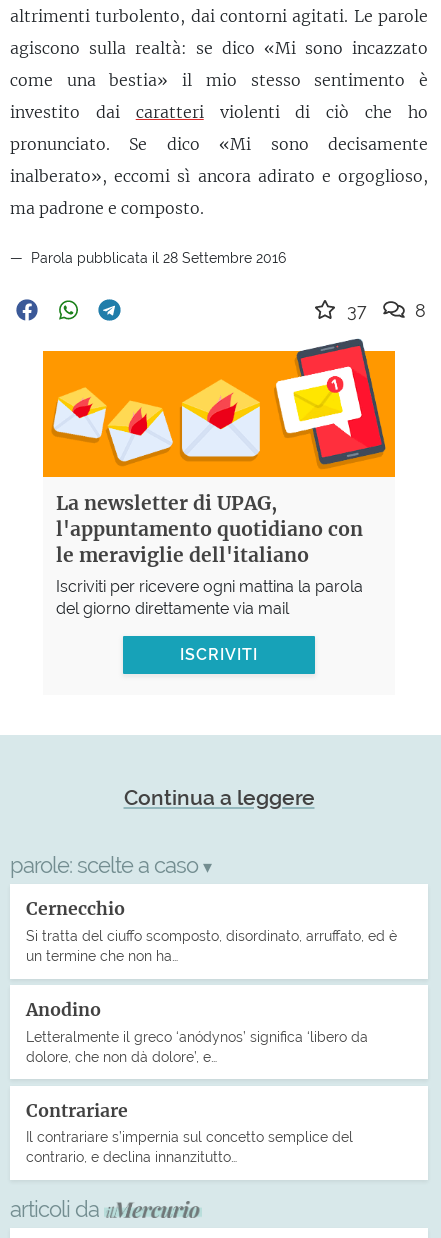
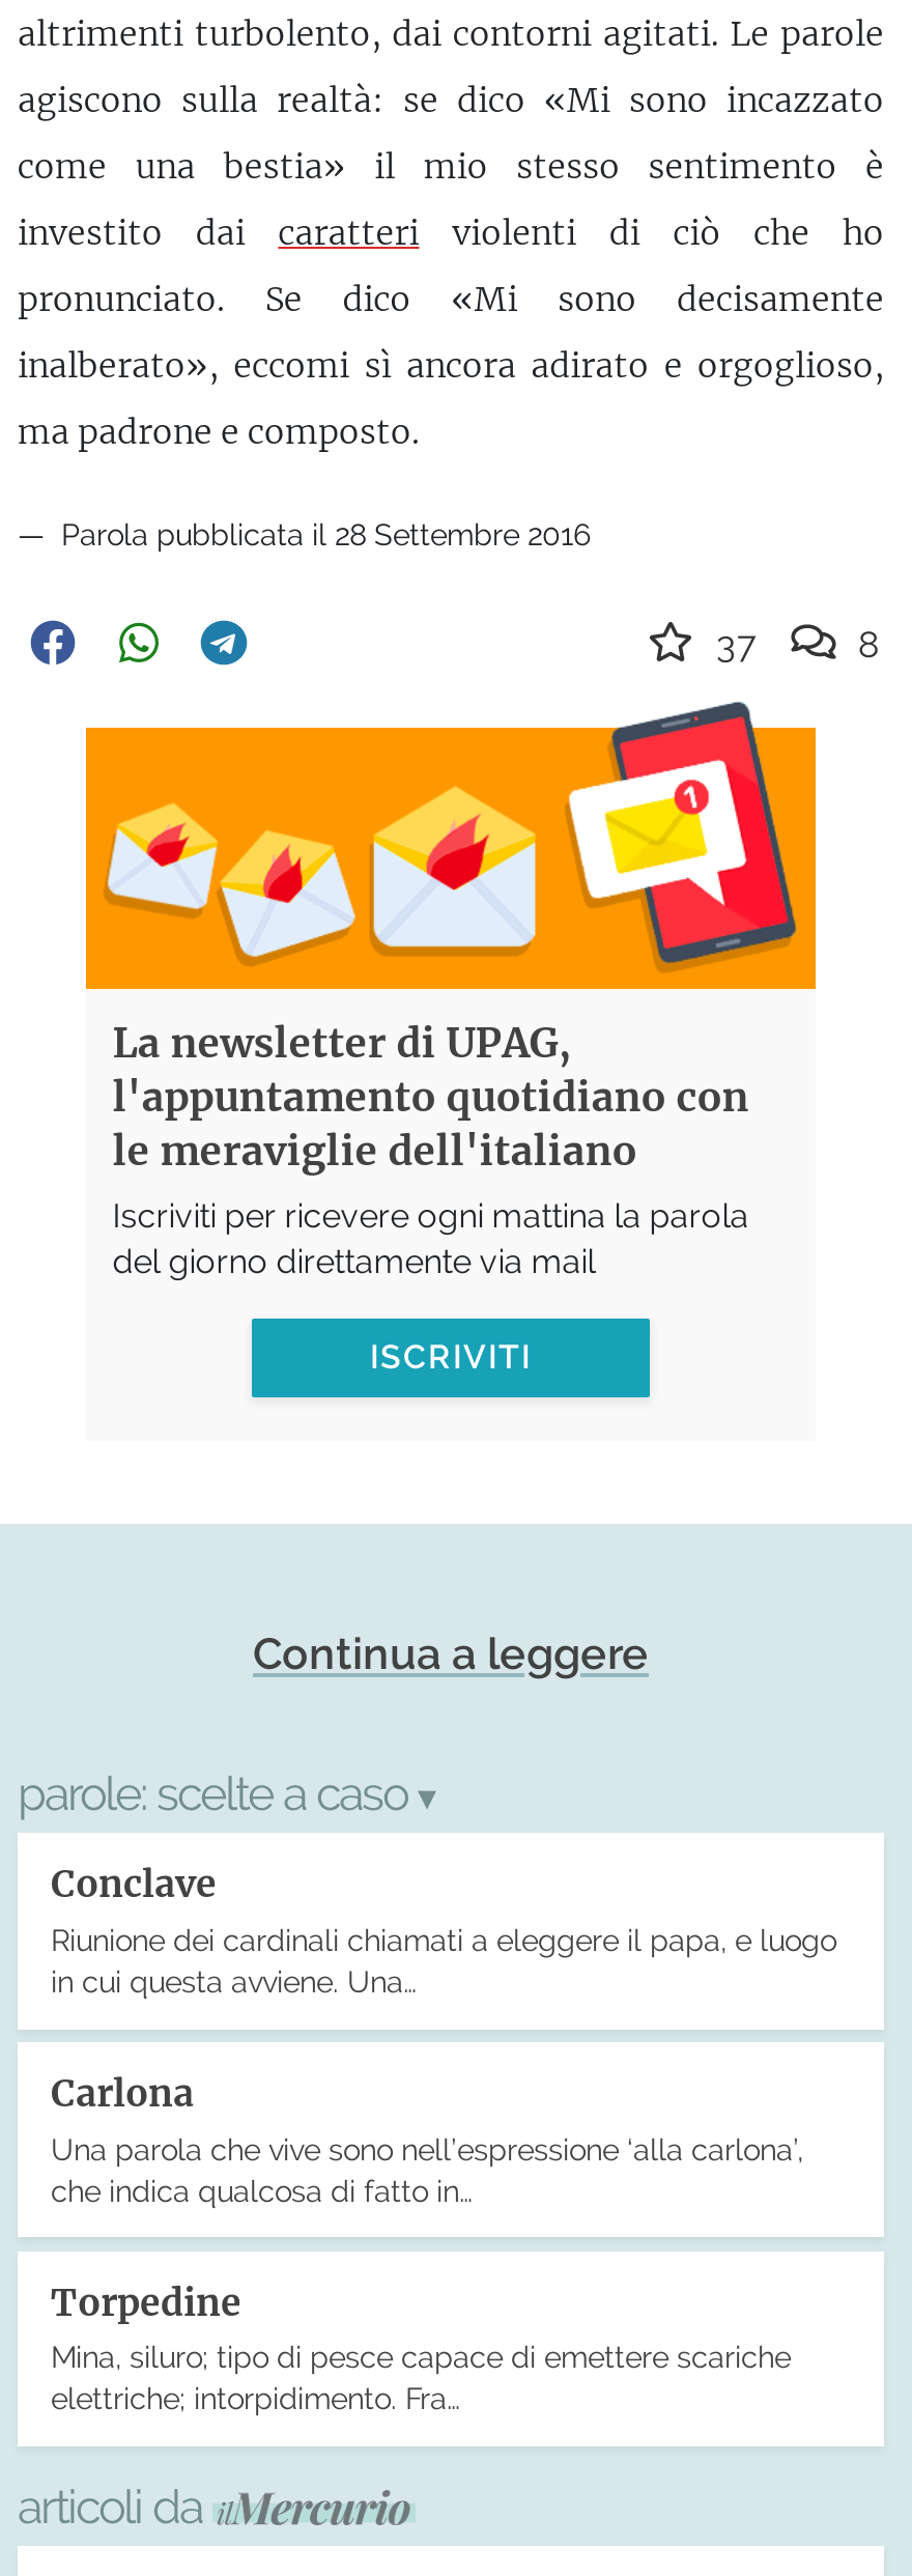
- Cernecchio
- Si tratta del ciuffo scomposto, disordinato, arruffato, ed è
- un termine che non ha…
+ Conclave
+ Riunione dei cardinali chiamati a eleggere il papa, e luogo
+ in cui questa avviene. Una…

- Anodino
- Letteralmente il greco ‘anódynos’ significa ‘libero da
- dolore, che non dà dolore’, e…
+ Carlona
+ Una parola che vive sono nell’espressione ‘alla carlona’,
+ che indica qualcosa di fatto in…

- Contrariare
- Il contrariare s’impernia sul concetto semplice del
- contrario, e declina innanzitutto…
+ Torpedine
+ Mina, siluro; tipo di pesce capace di emettere scariche
+ elettriche; intorpidimento. Fra…
